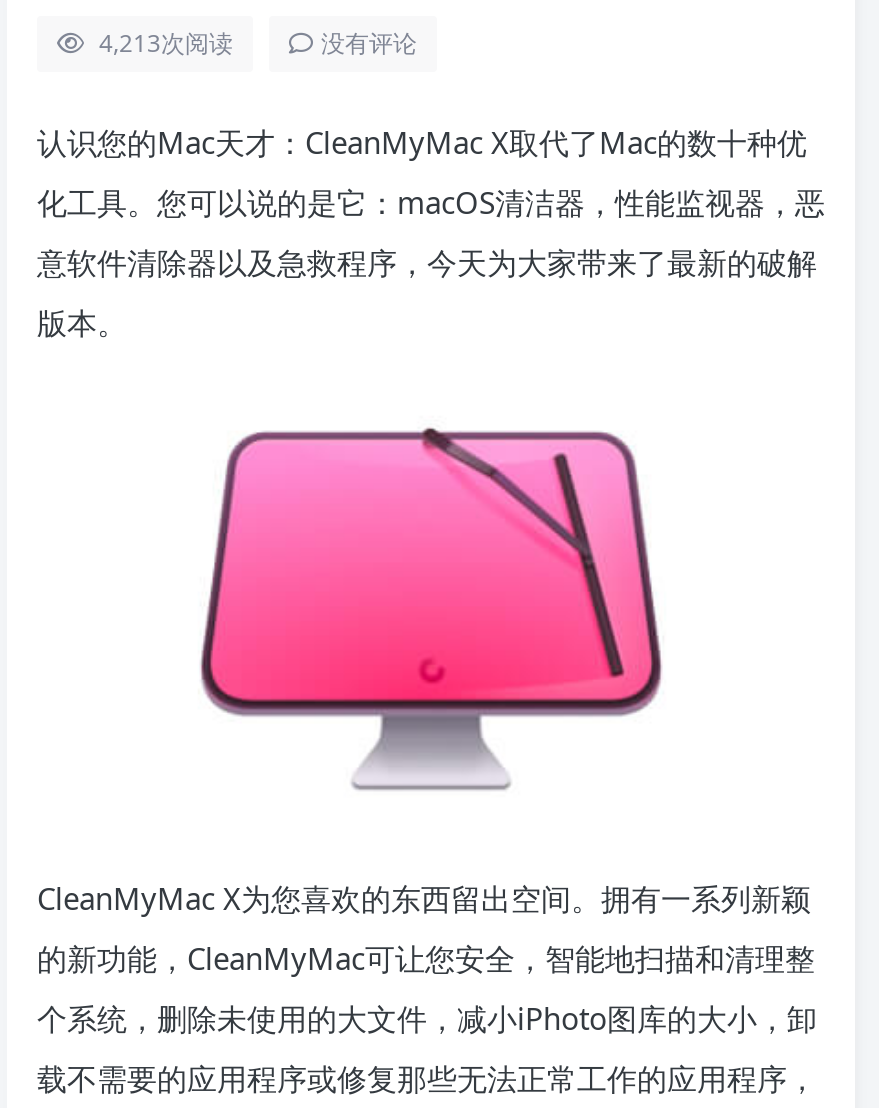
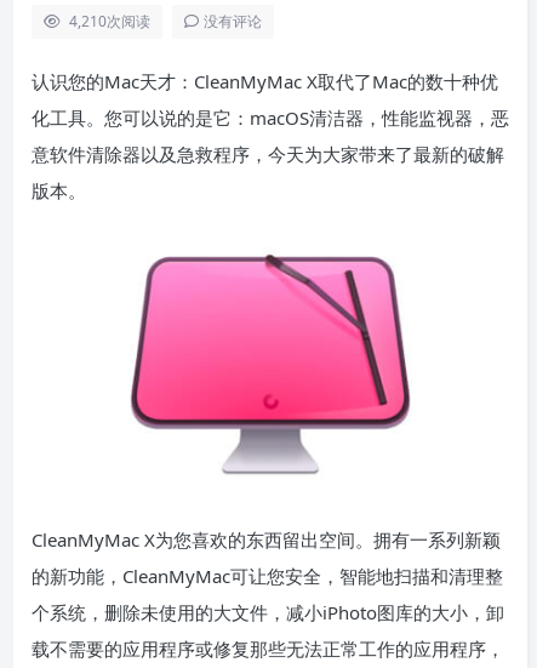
- 4,213次阅读
+ 4,210次阅读
